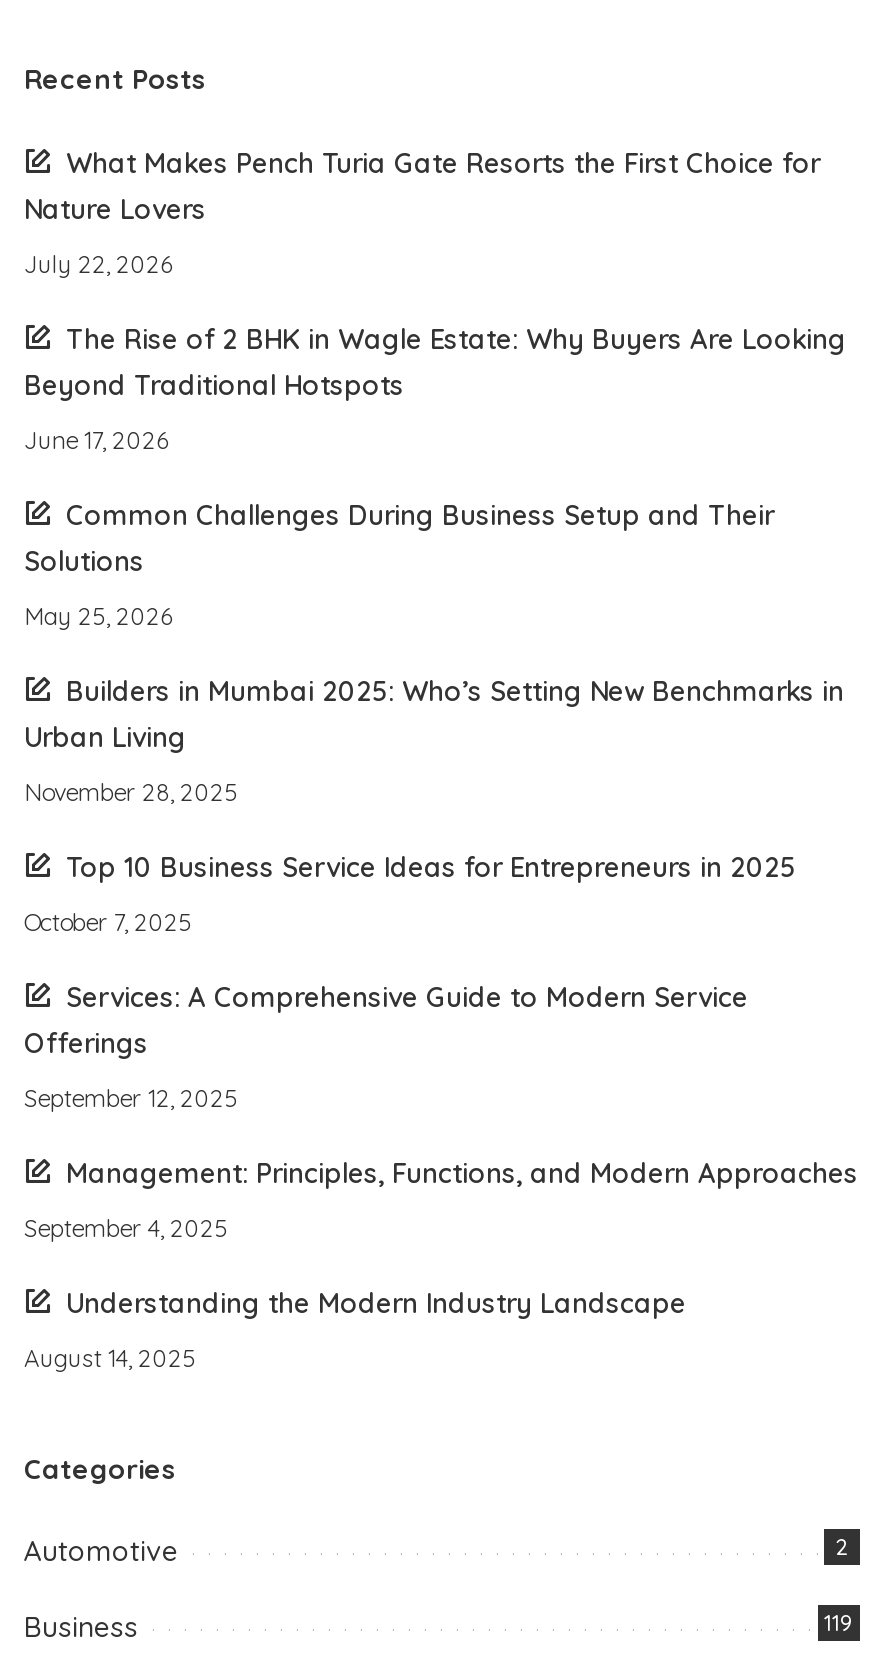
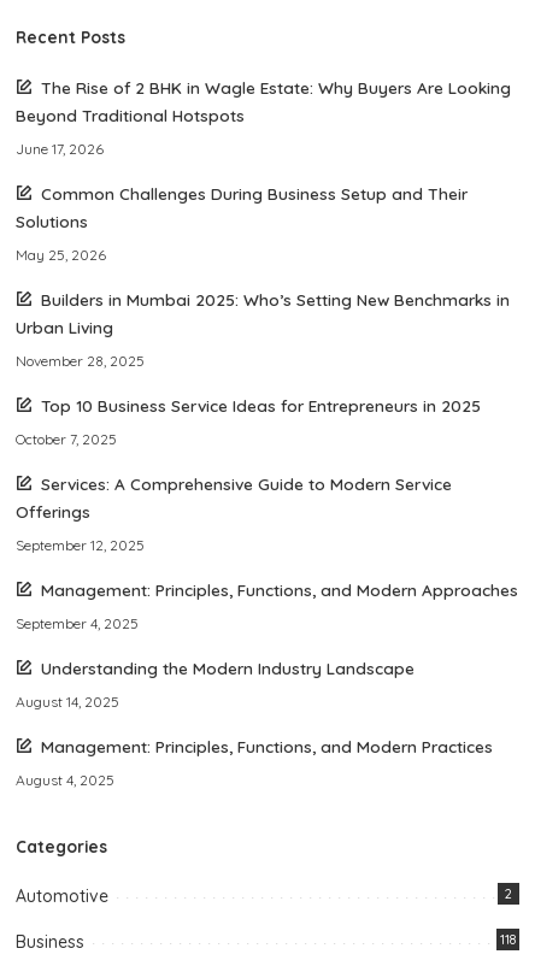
- What Makes Pench Turia Gate Resorts the First Choice for
- Nature Lovers
- July 22, 2026

moved up: The Rise of 2 BHK in Wagle Estate: Why Buyers Are Looking | Beyond Traditional Hotspots | June 17, 2026 | ... | Understanding the Modern Industry Landscape | August 14, 2025

+ Management: Principles, Functions, and Modern Practices
+ August 4, 2025

- 119
+ 118
